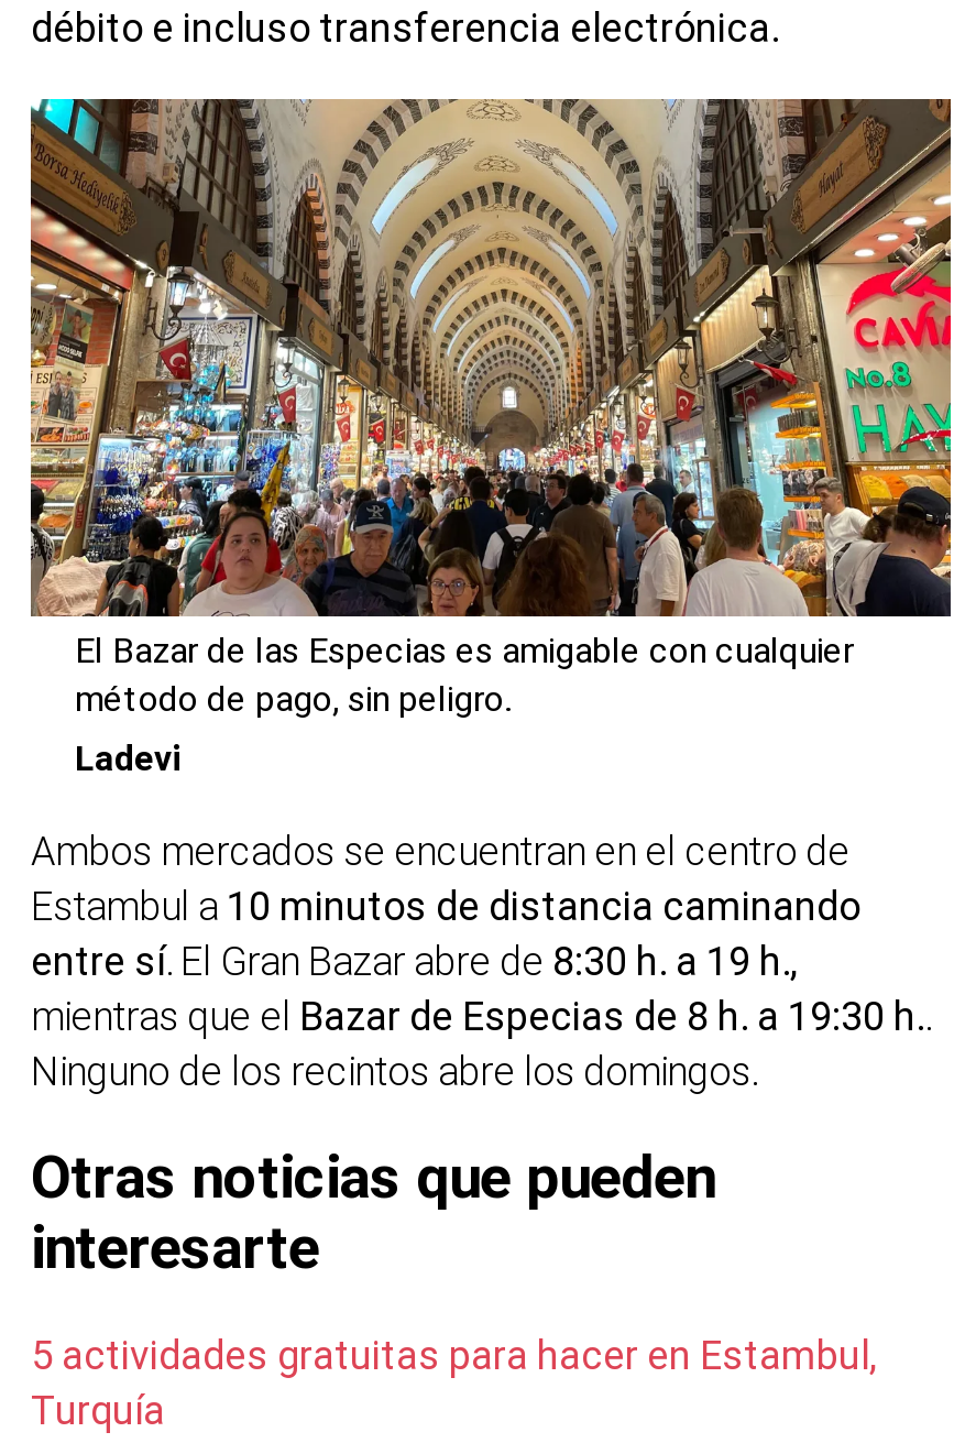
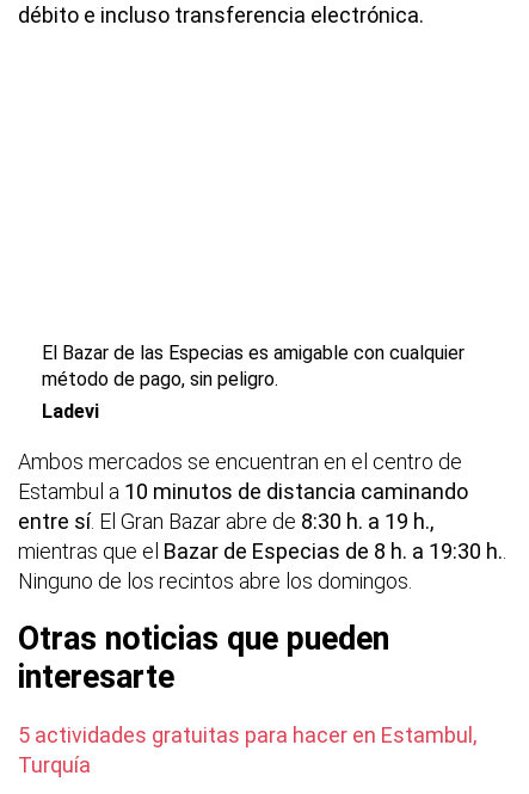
- [image]
